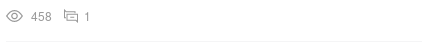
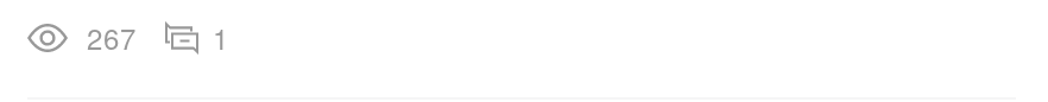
- 458 1
+ 267 1
